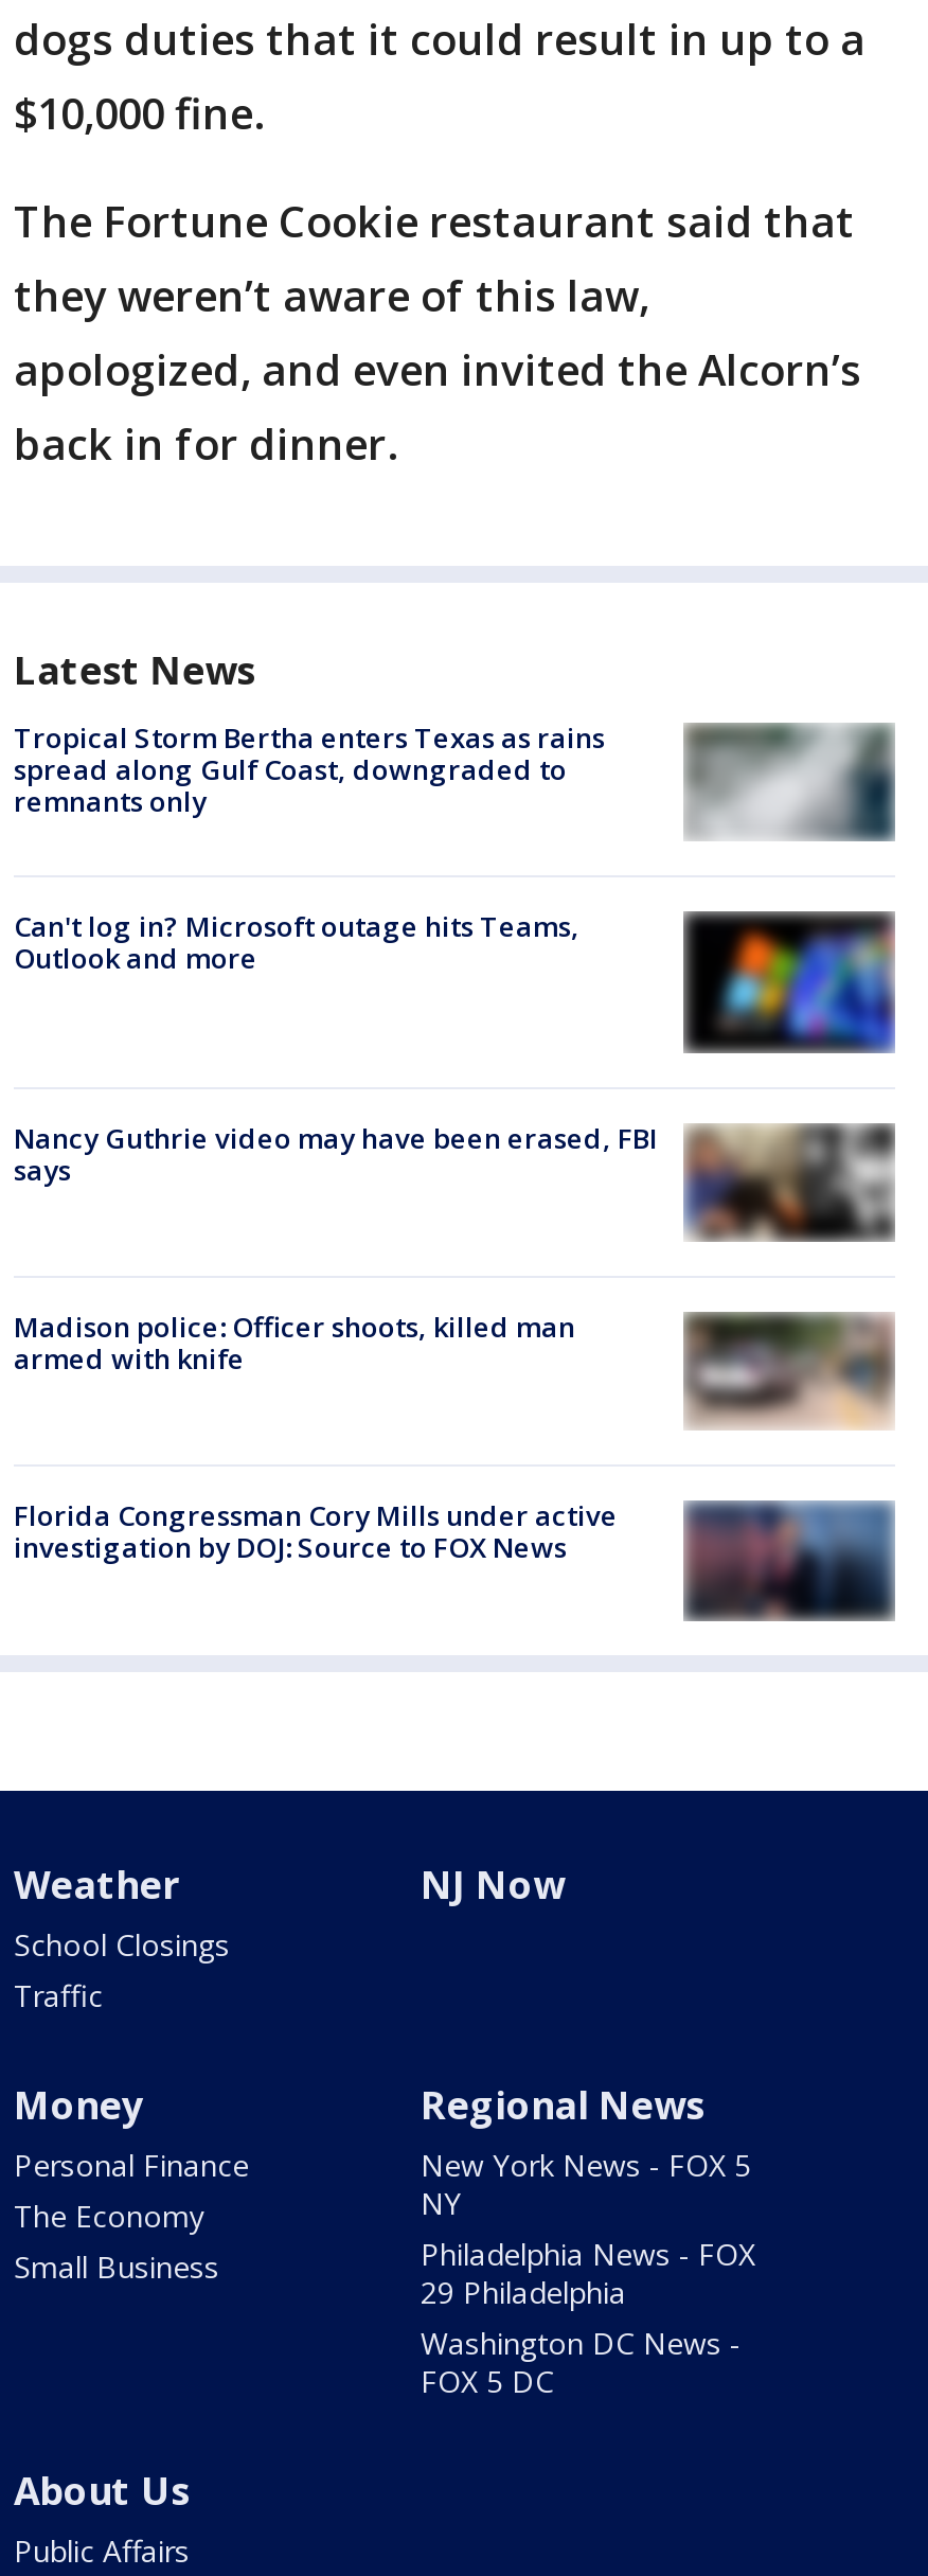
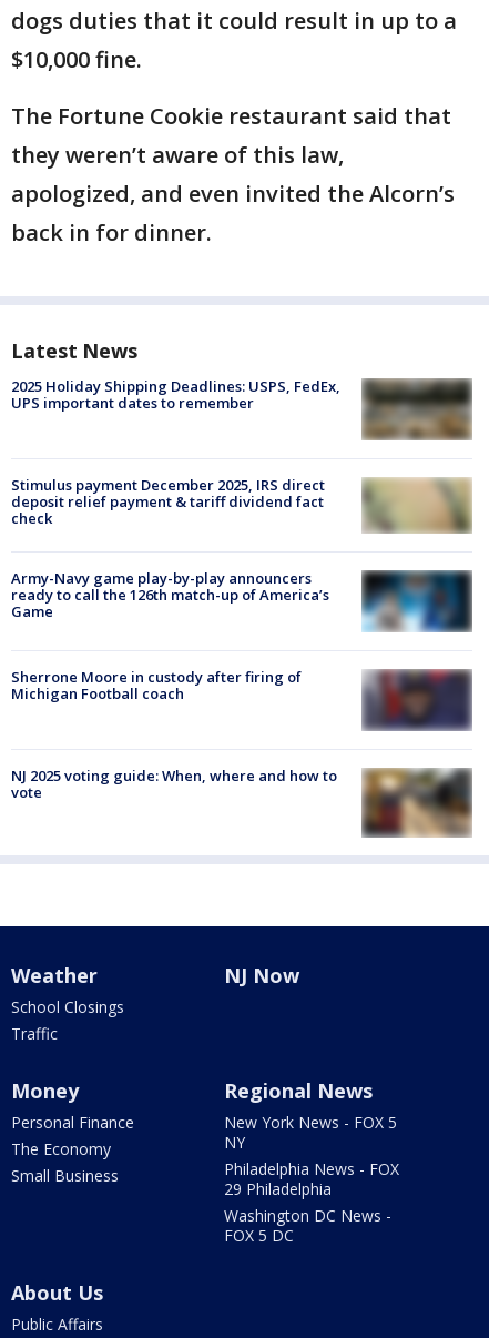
- [image]
- Tropical Storm Bertha enters Texas as rains
- spread along Gulf Coast, downgraded to
- remnants only
+ [image]
+ 2025 Holiday Shipping Deadlines: USPS, FedEx,
+ UPS important dates to remember

- Can't log in? Microsoft outage hits Teams,
- Outlook and more
+ Stimulus payment December 2025, IRS direct
+ deposit relief payment & tariff dividend fact
+ check

- [image]
+ [image]

- [image]
- Nancy Guthrie video may have been erased, FBI
- says
+ [image]
+ Army-Navy game play-by-play announcers
+ ready to call the 126th match-up of America’s
+ Game

- Madison police: Officer shoots, killed man
- armed with knife
+ Sherrone Moore in custody after firing of
+ Michigan Football coach

- [image]
+ [image]

- [image]
- Florida Congressman Cory Mills under active
- investigation by DOJ: Source to FOX News
+ [image]
+ NJ 2025 voting guide: When, where and how to
+ vote
